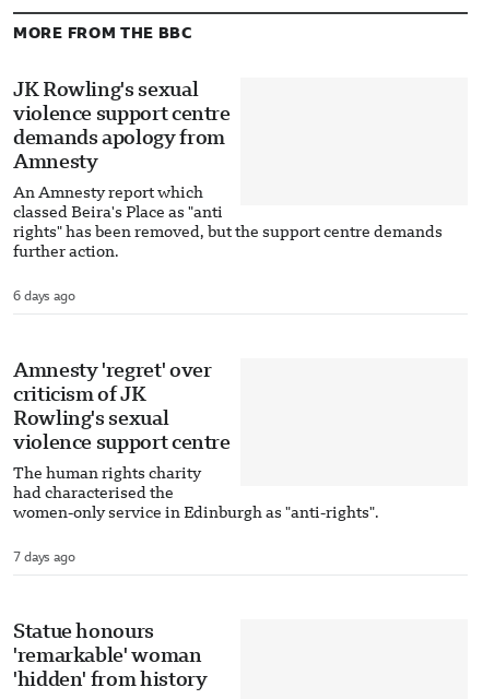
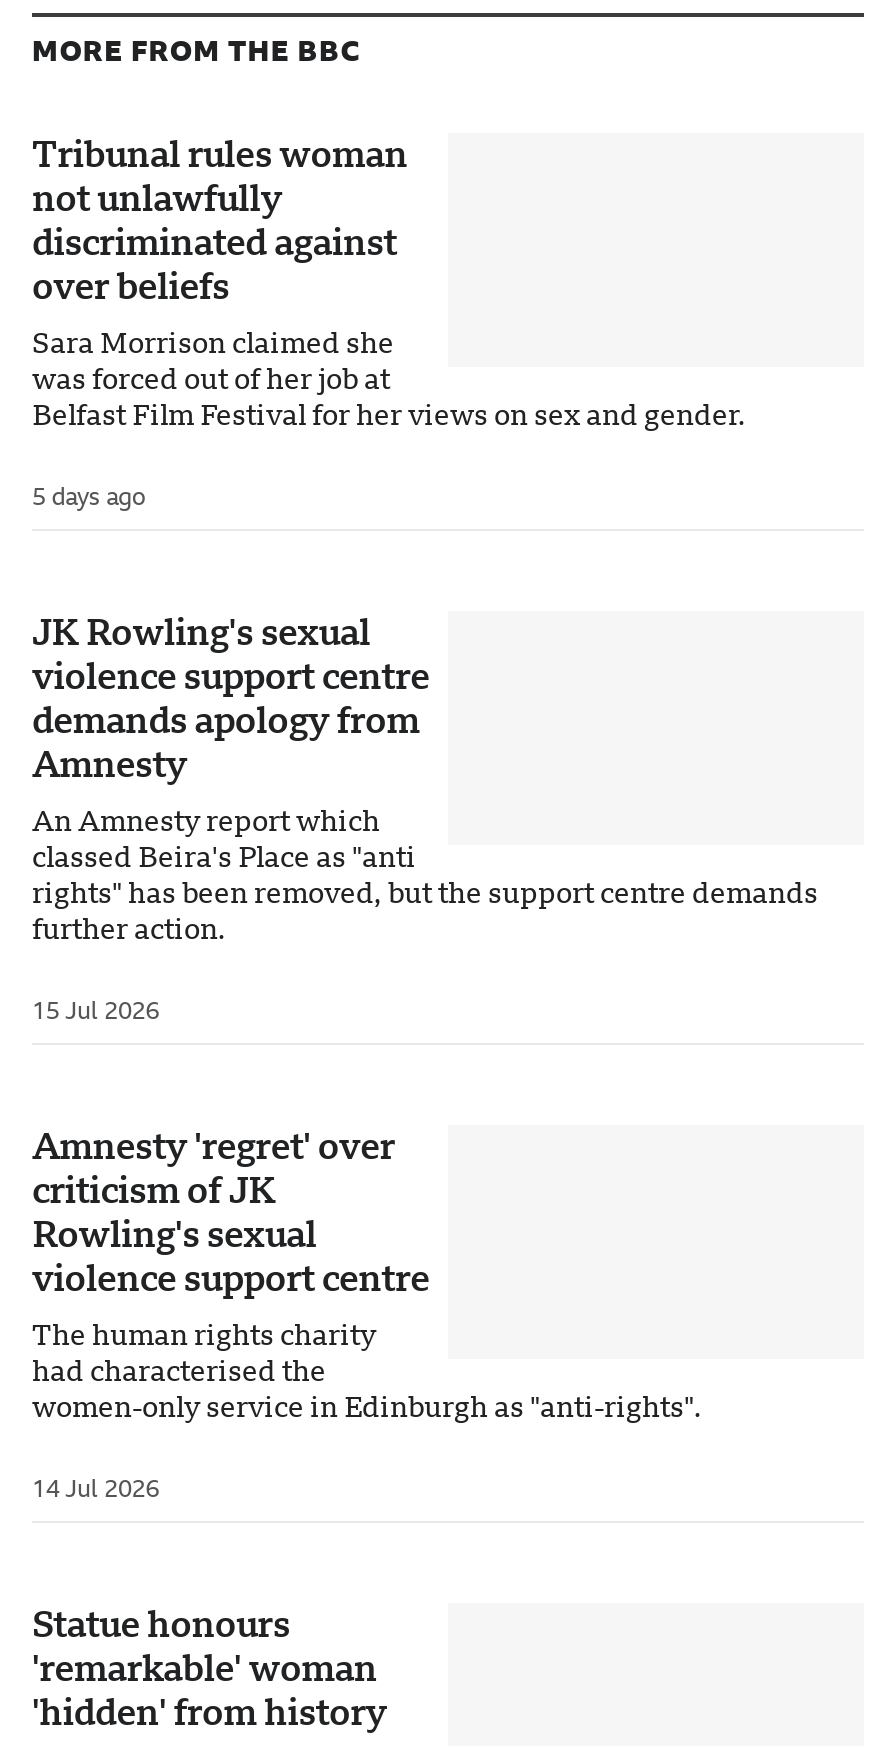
+ Tribunal rules woman
+ not unlawfully
+ discriminated against
+ over beliefs
+ Sara Morrison claimed she
+ was forced out of her job at
+ Belfast Film Festival for her views on sex and gender.
+ 5 days ago

- 6 days ago
+ 15 Jul 2026

- 7 days ago
+ 14 Jul 2026
